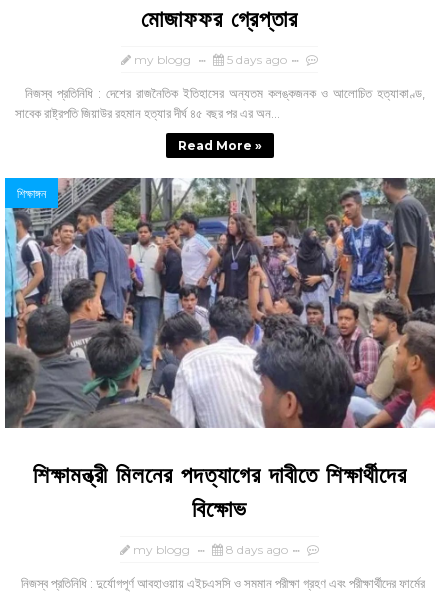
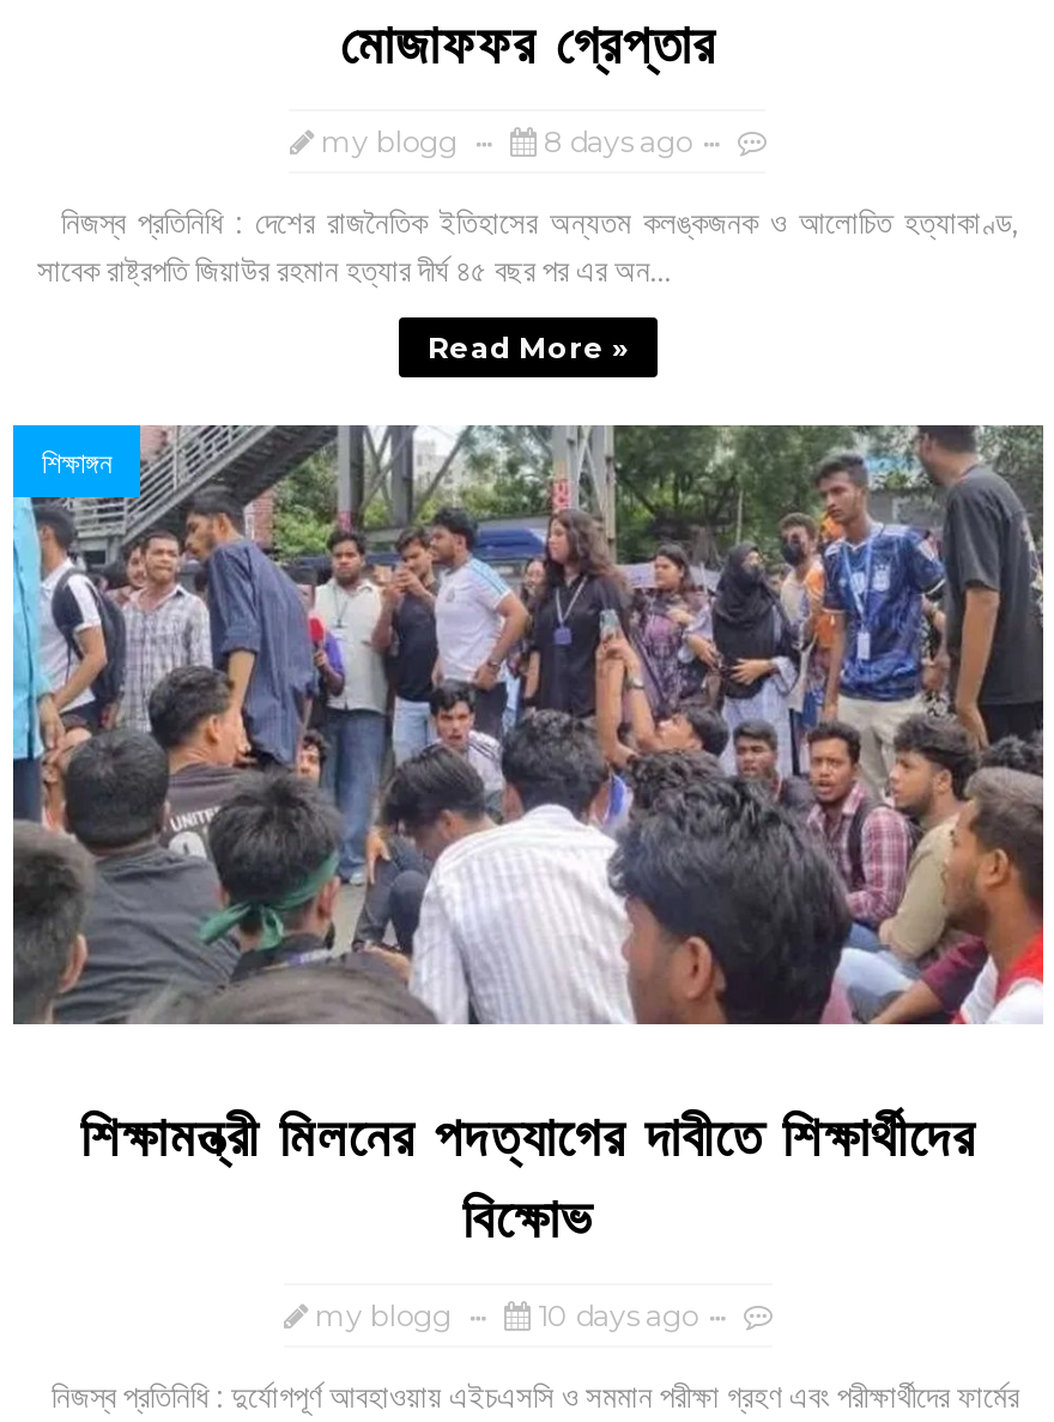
- 5 days ago
+ 8 days ago

- 8 days ago
+ 10 days ago
